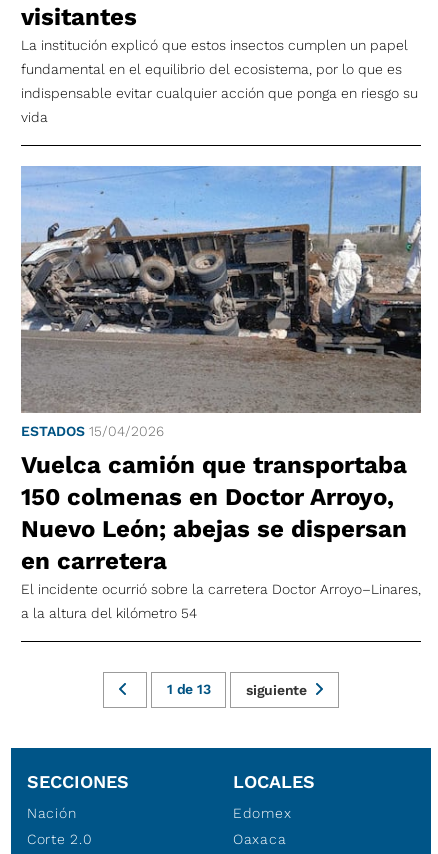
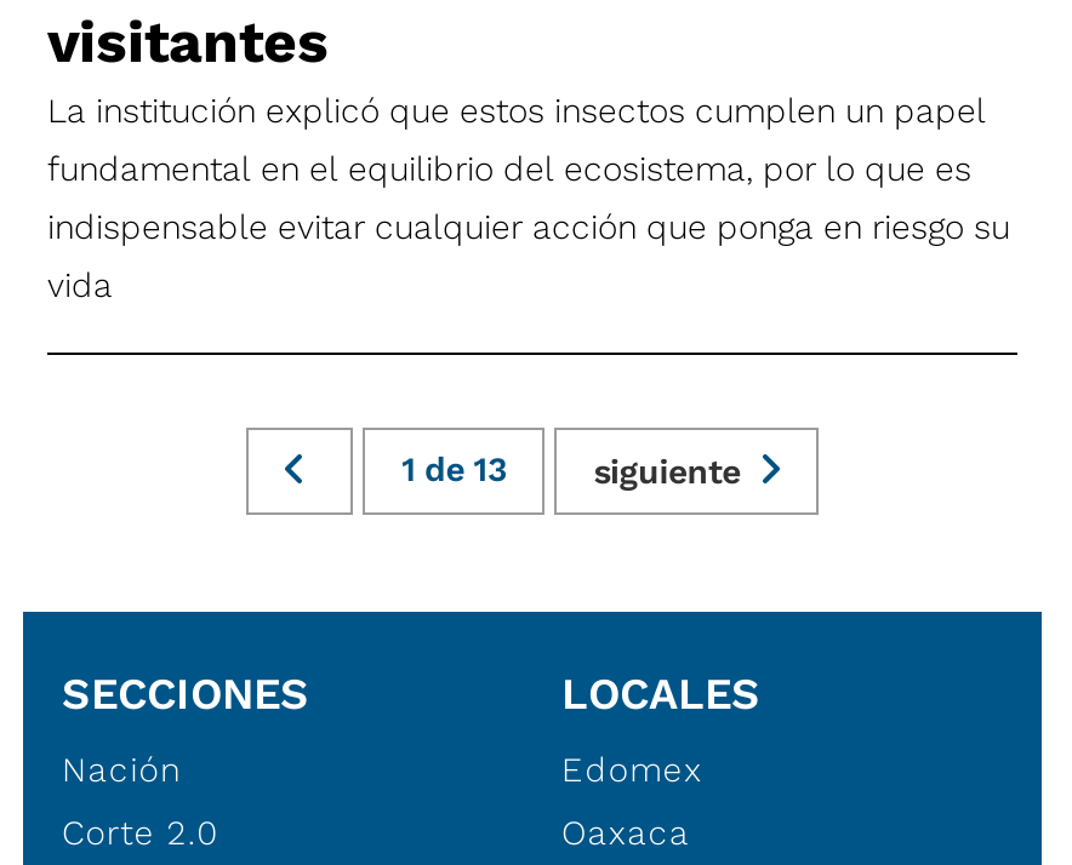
- [image]
- ESTADOS 15/04/2026
- Vuelca camión que transportaba
- 150 colmenas en Doctor Arroyo,
- Nuevo León; abejas se dispersan
- en carretera
- El incidente ocurrió sobre la carretera Doctor Arroyo–Linares,
- a la altura del kilómetro 54
